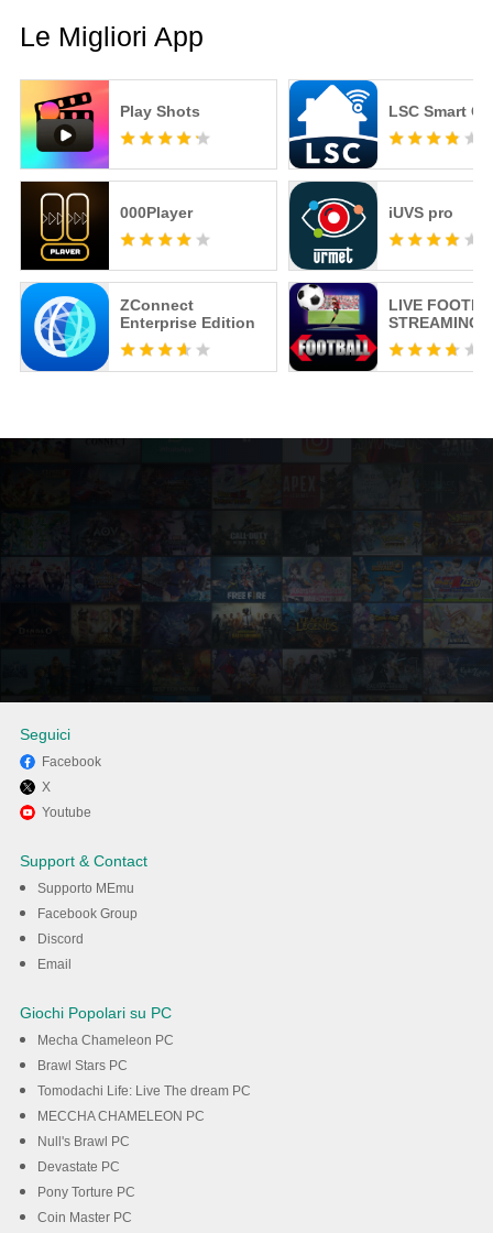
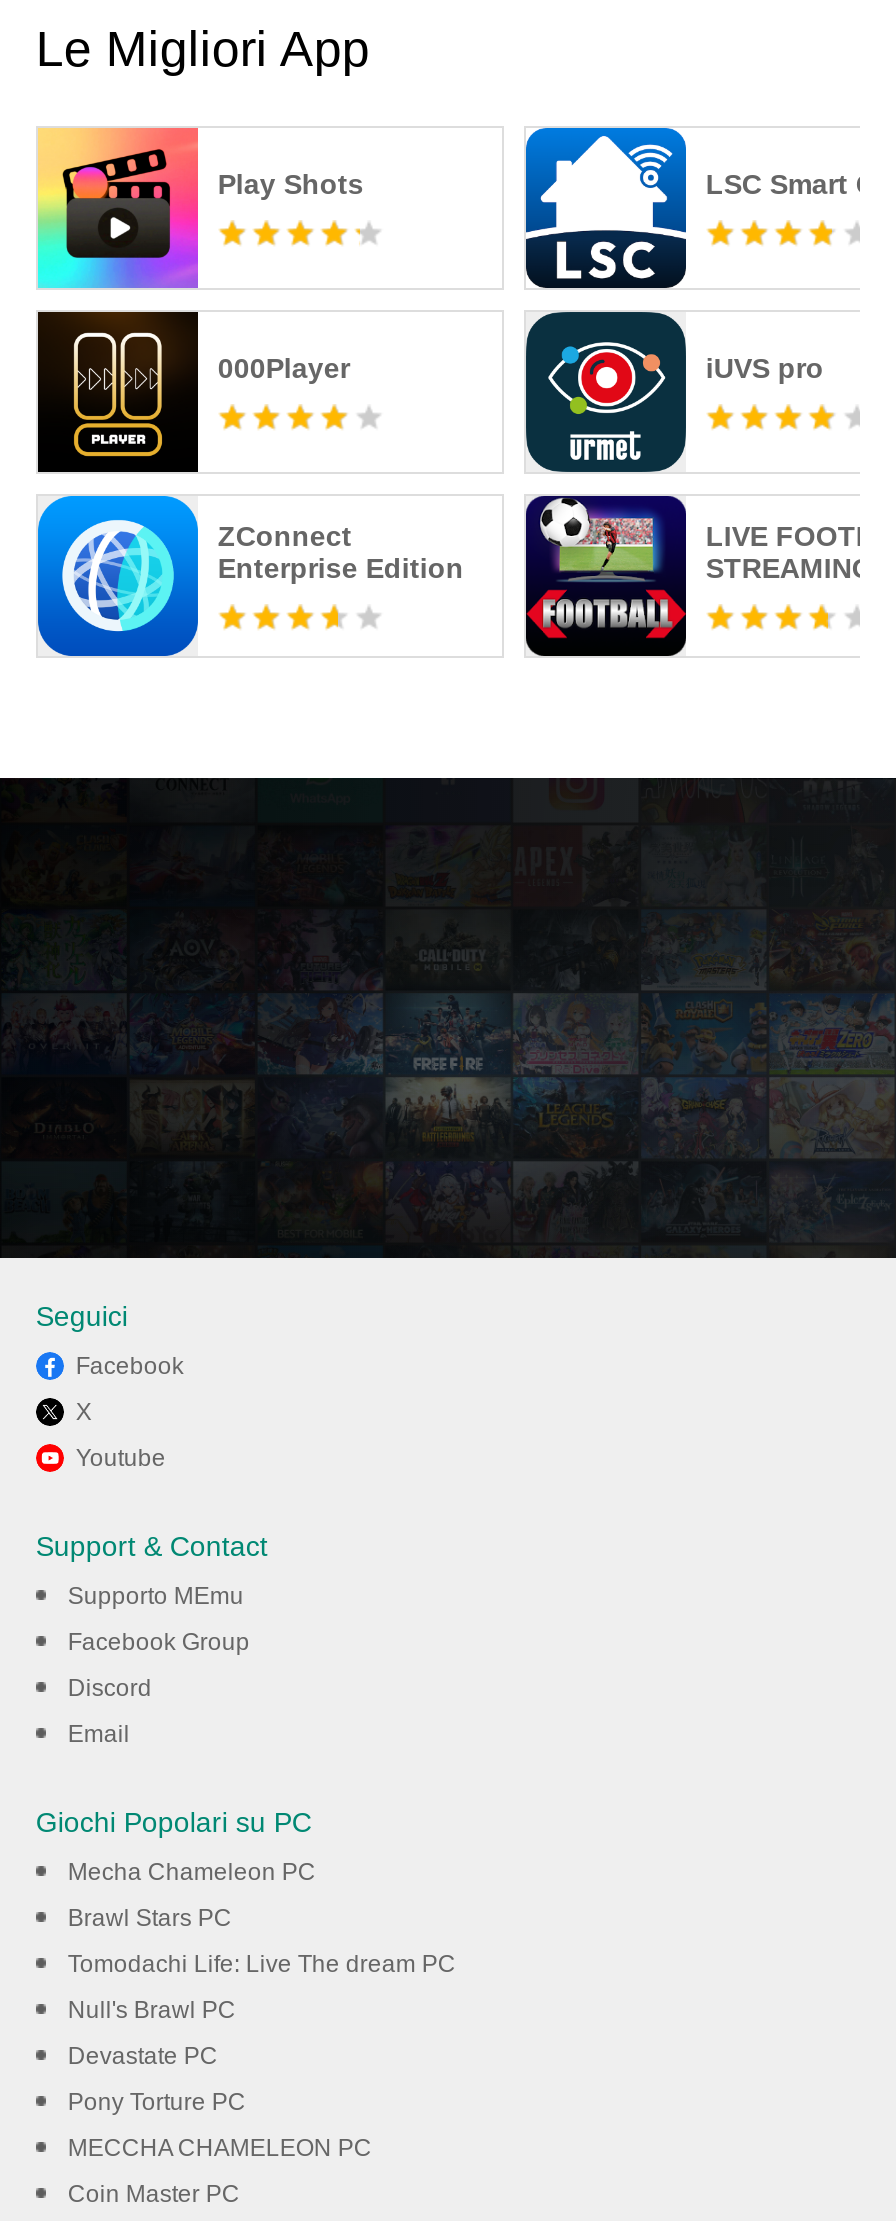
moved down: MECCHA CHAMELEON PC

moved up: Null's Brawl PC | Devastate PC | Pony Torture PC
